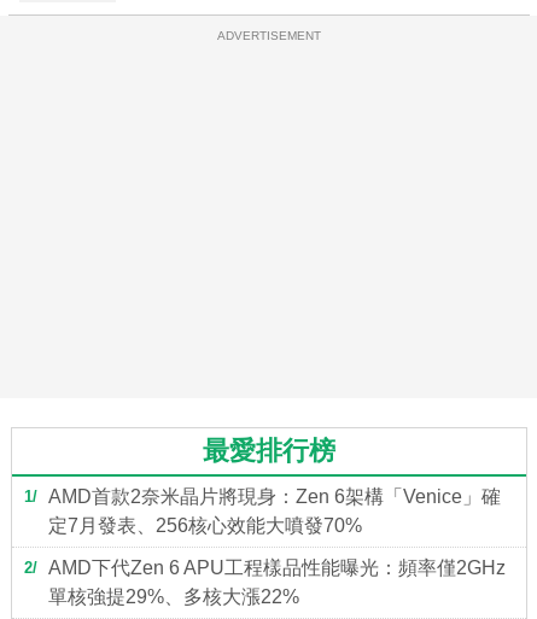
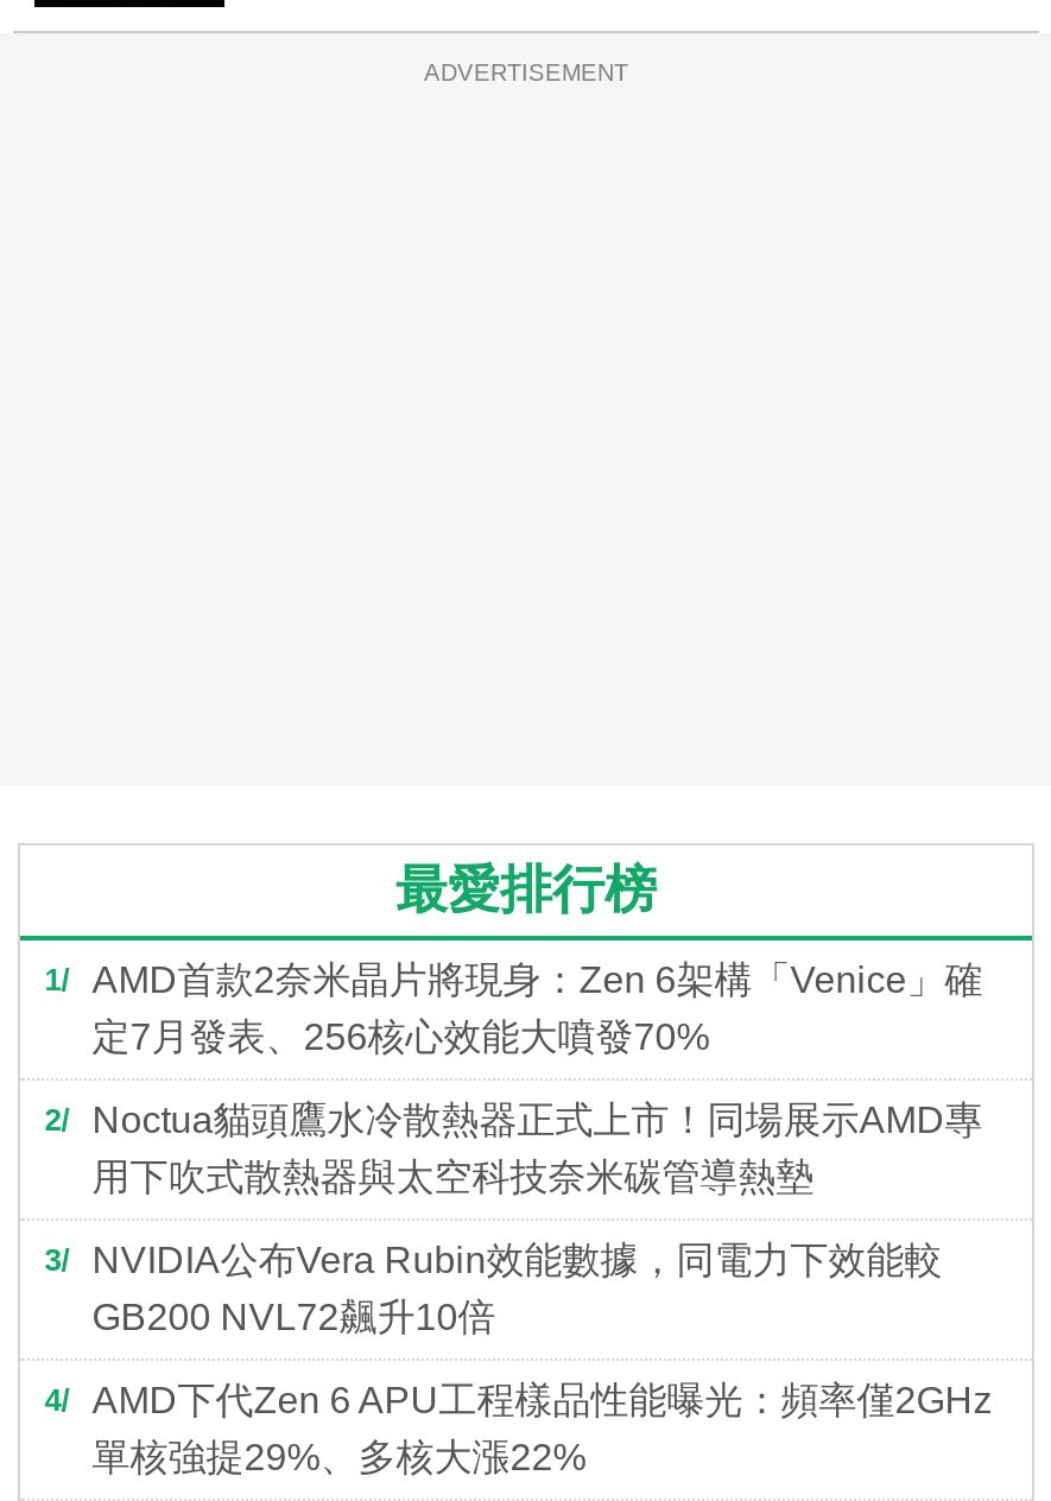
+ Noctua貓頭鷹水冷散熱器正式上市！同場展示AMD專
+ 用下吹式散熱器與太空科技奈米碳管導熱墊
+ 3
+ NVIDIA公布Vera Rubin效能數據，同電力下效能較
+ GB200 NVL72飆升10倍
+ 4
